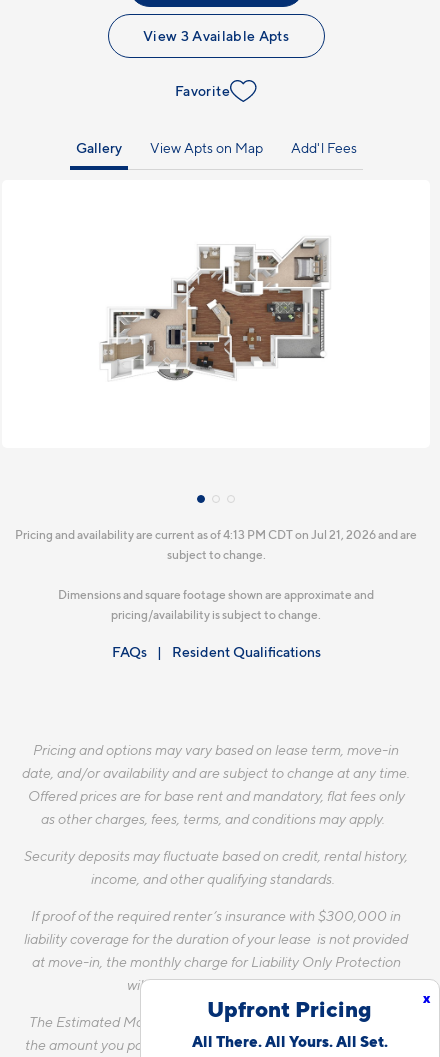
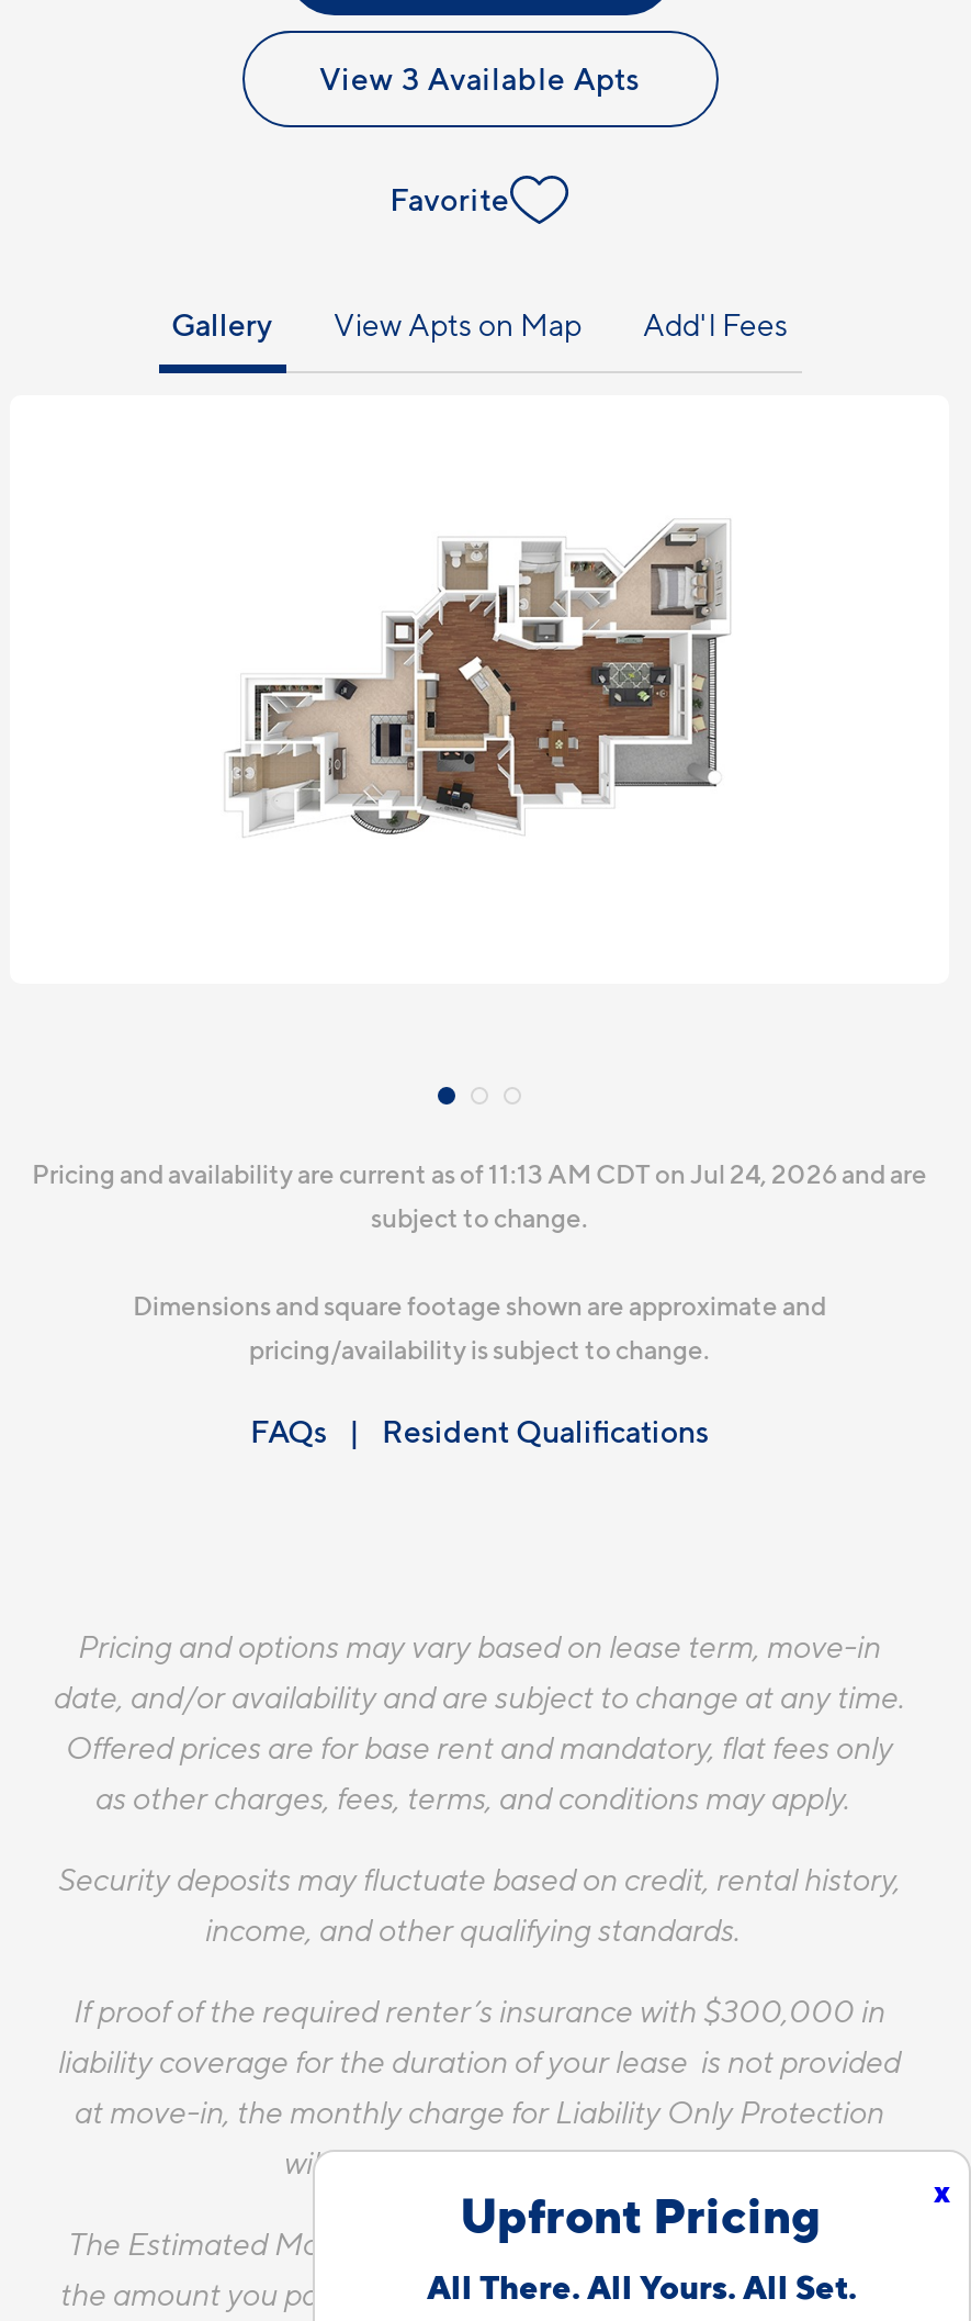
- Pricing and availability are current as of 4:13 PM CDT on Jul 21, 2026 and are
+ Pricing and availability are current as of 11:13 AM CDT on Jul 24, 2026 and are
